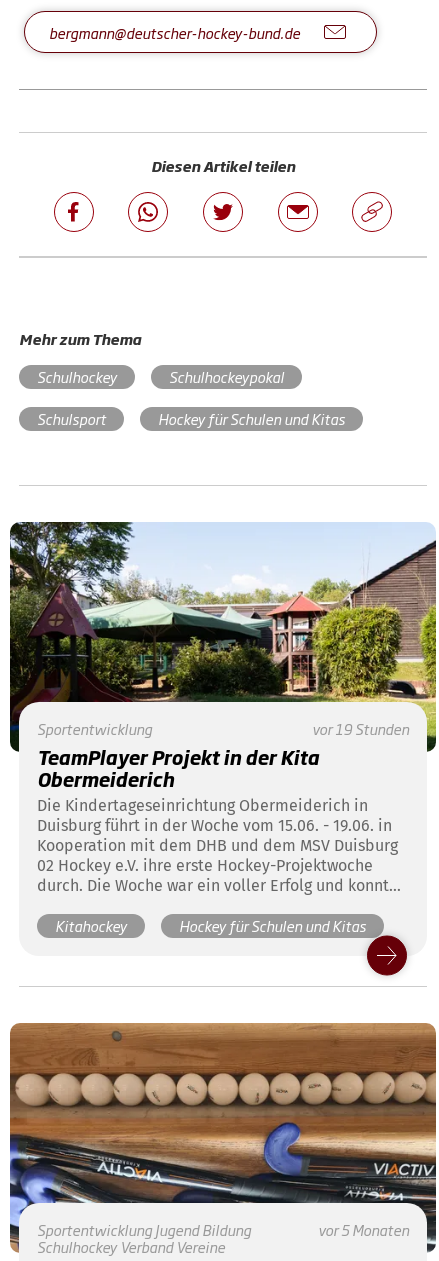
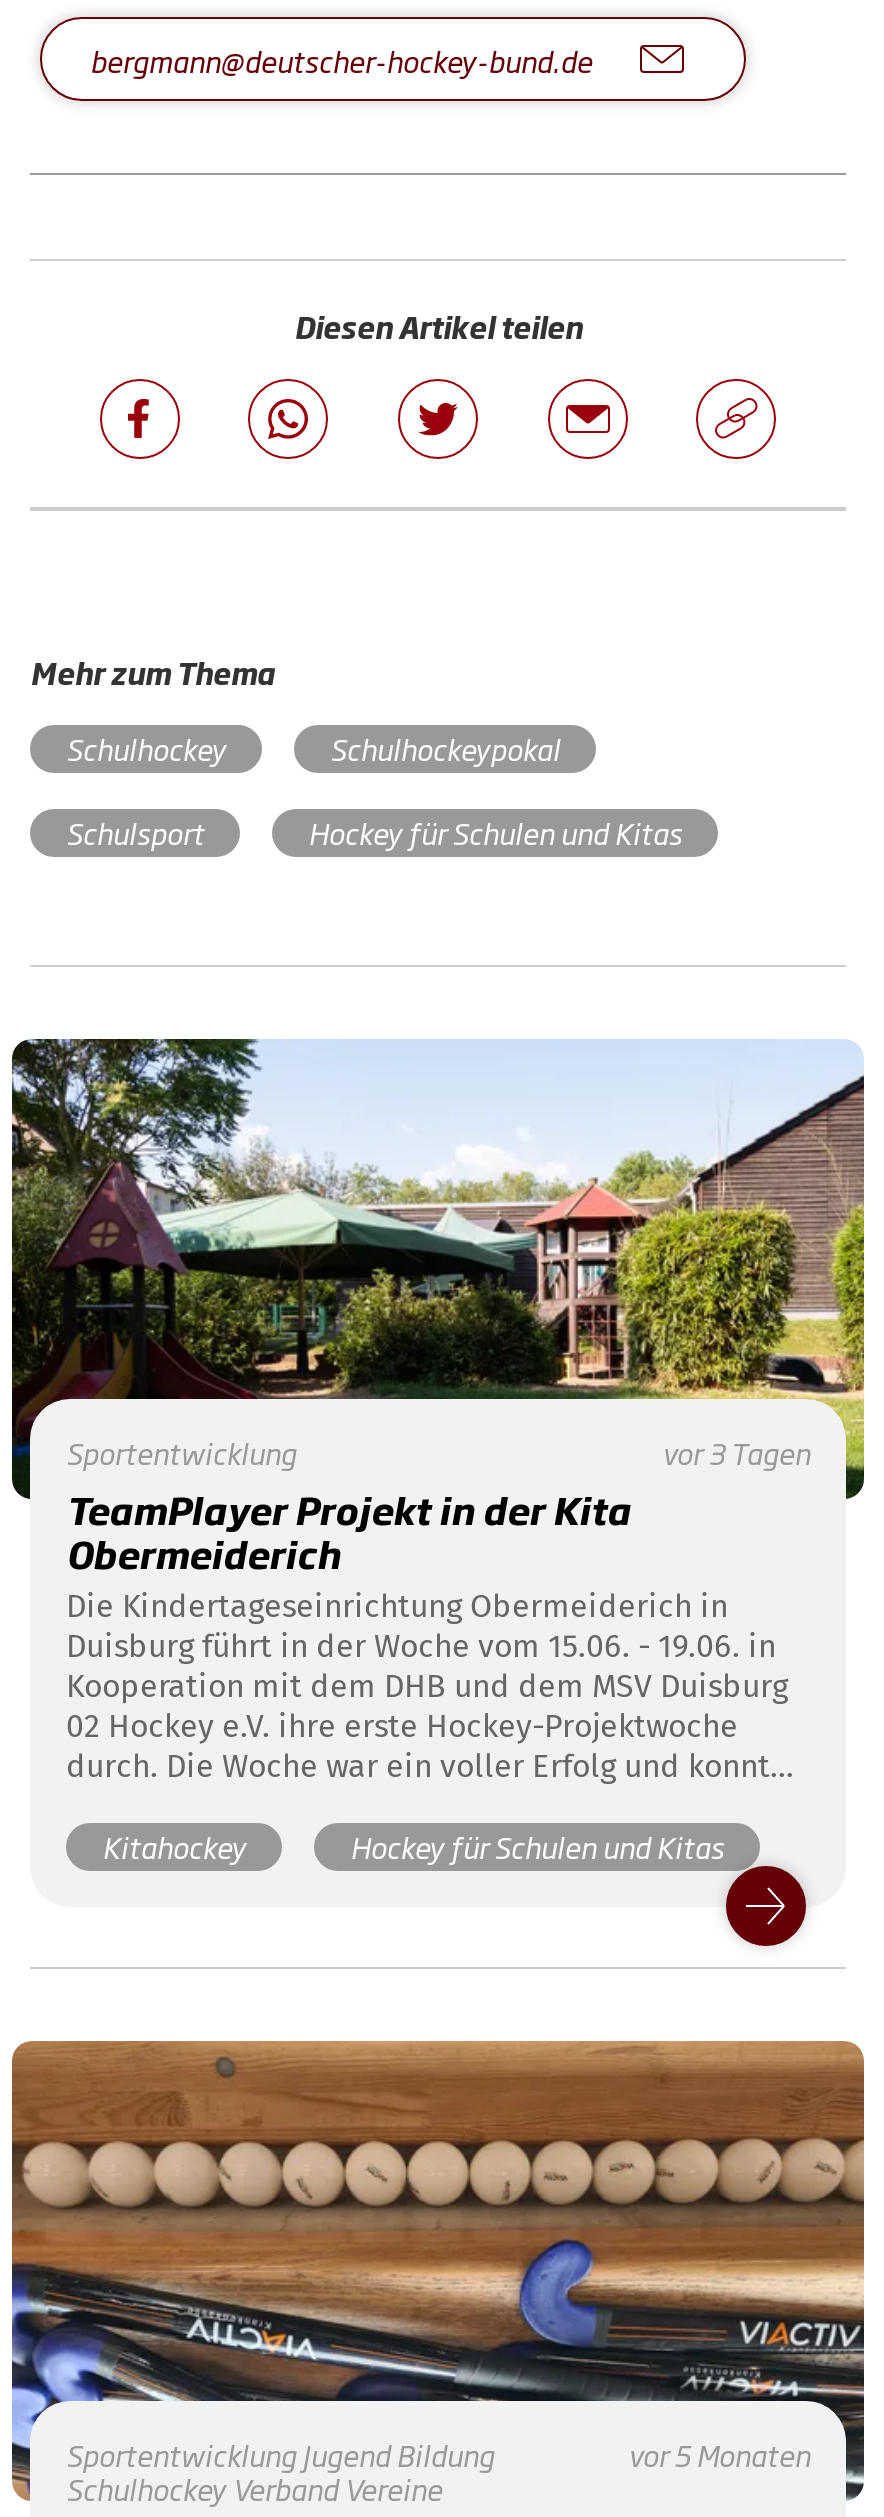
- vor 19 Stunden
+ vor 3 Tagen
